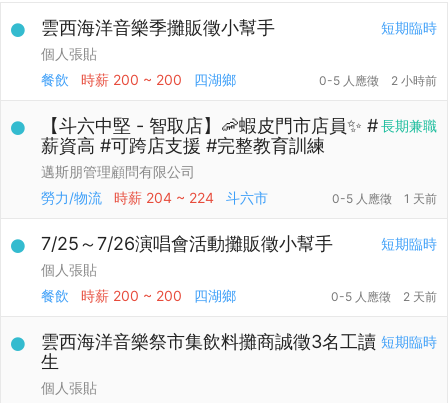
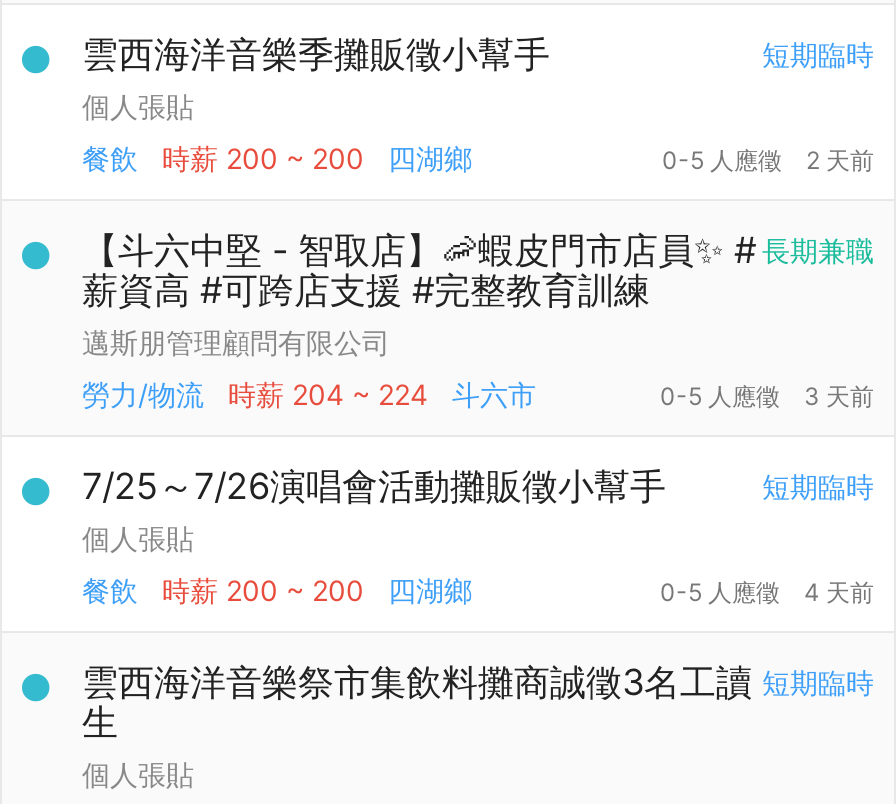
- 0-5 人應徵 2 小時前
+ 0-5 人應徵 2 天前

- 0-5 人應徵 1 天前
+ 0-5 人應徵 3 天前

- 0-5 人應徵 2 天前
+ 0-5 人應徵 4 天前
